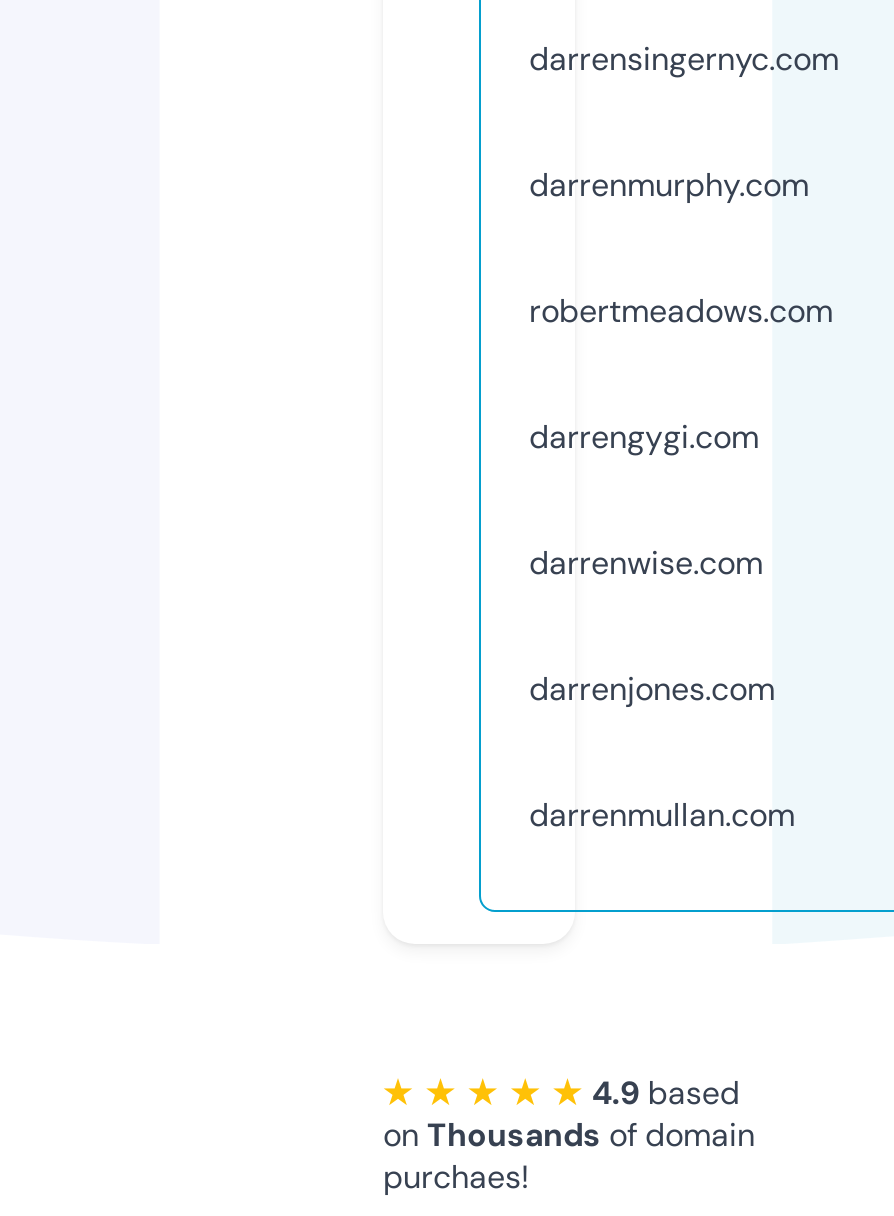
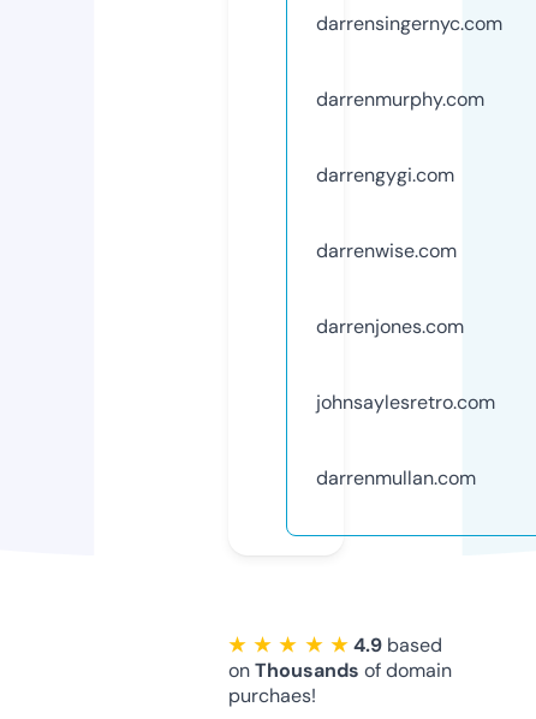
- robertmeadows.com

moved up: darrengygi.com | darrenwise.com | darrenjones.com

+ johnsaylesretro.com
